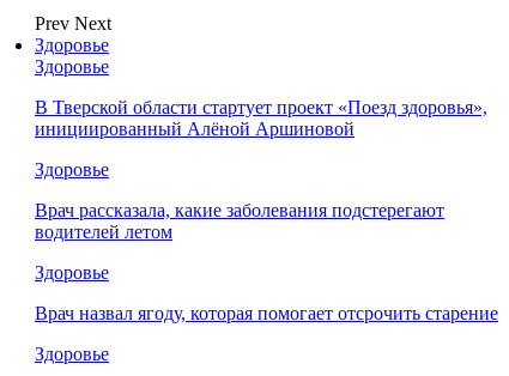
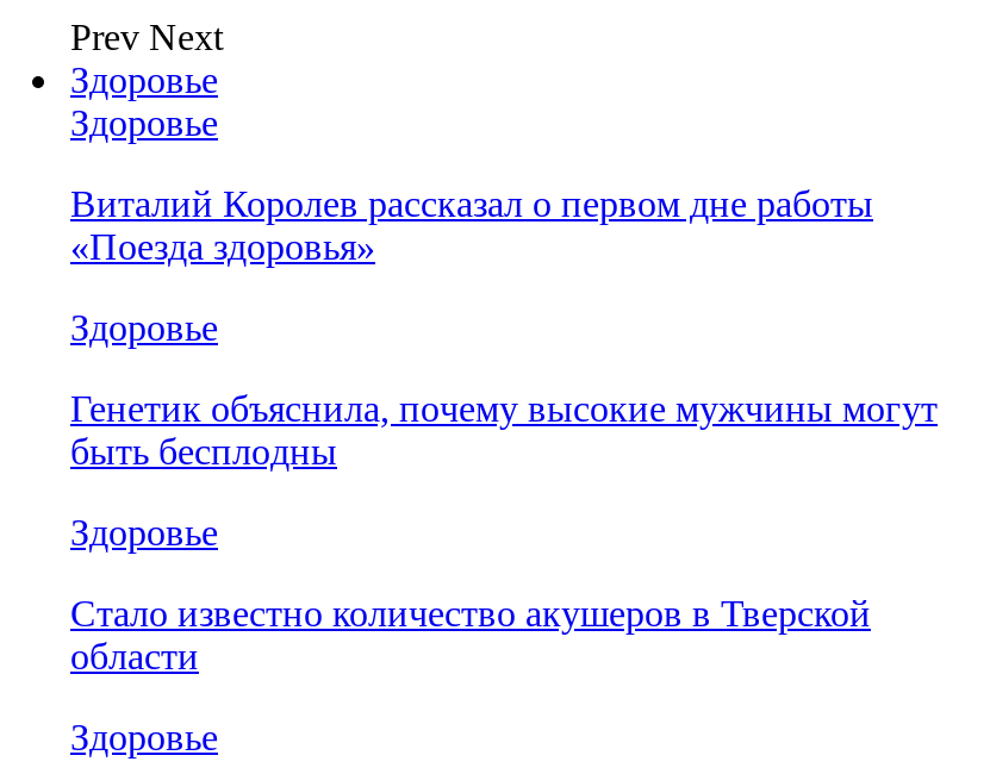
- В Тверской области стартует проект «Поезд здоровья»,
- инициированный Алёной Аршиновой
+ Виталий Королев рассказал о первом дне работы
+ «Поезда здоровья»

- Врач рассказала, какие заболевания подстерегают
- водителей летом
+ Генетик объяснила, почему высокие мужчины могут
+ быть бесплодны

- Врач назвал ягоду, которая помогает отсрочить старение
+ Стало известно количество акушеров в Тверской
+ области
